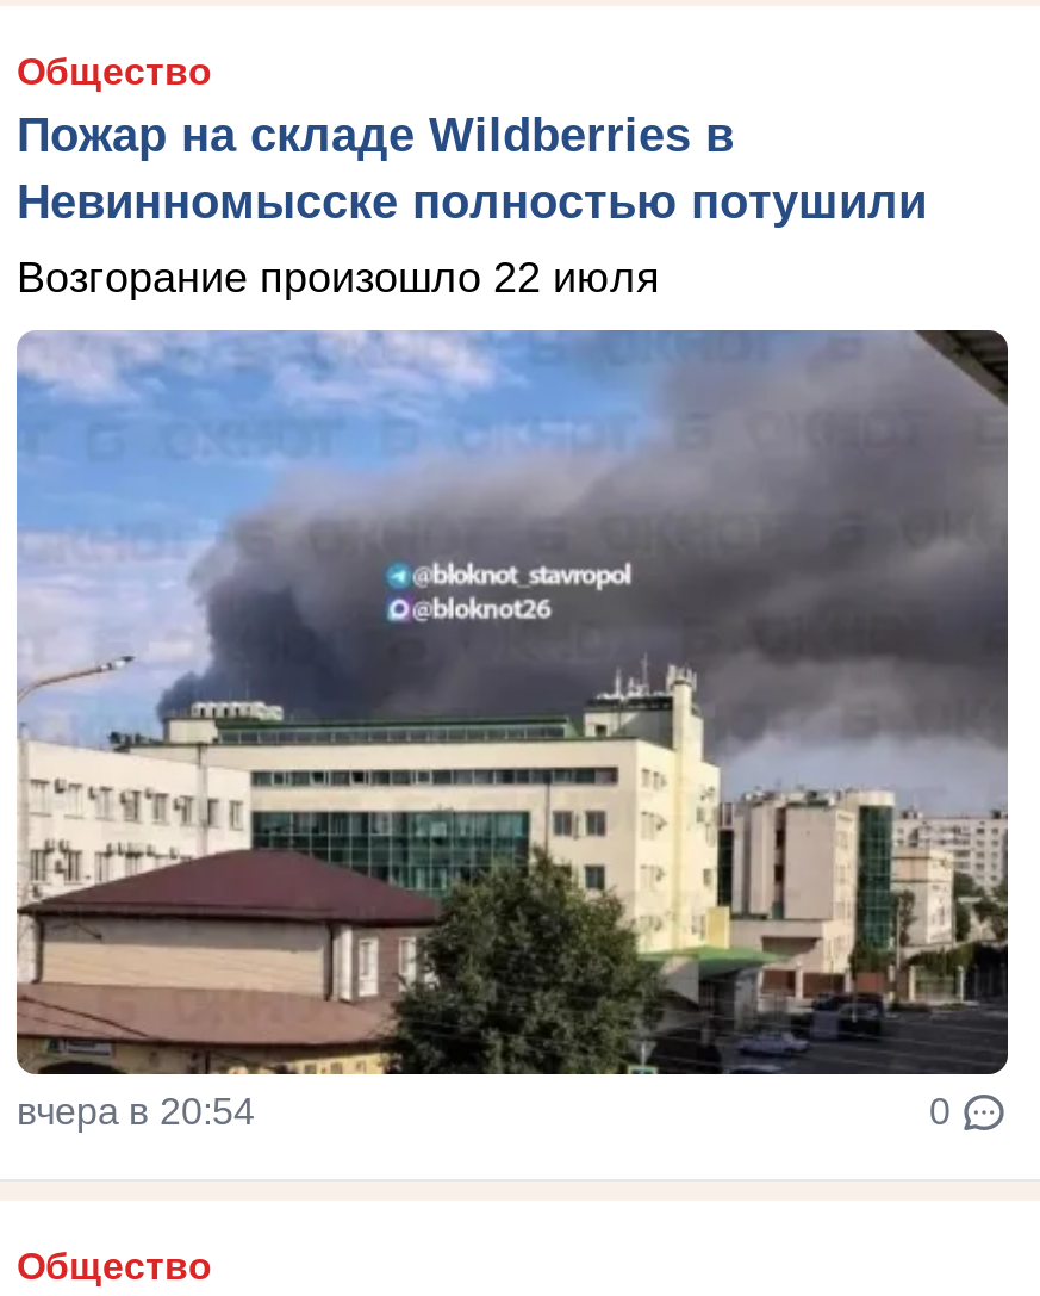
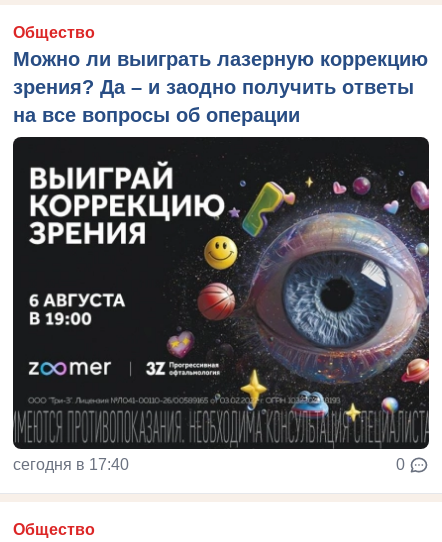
- Пожар на складе Wildberries в
- Невинномысске полностью потушили
- Возгорание произошло 22 июля
+ Можно ли выиграть лазерную коррекцию
+ зрения? Да – и заодно получить ответы
+ на все вопросы об операции

- [image]
- вчера в 20:54
+ [image]
+ сегодня в 17:40
